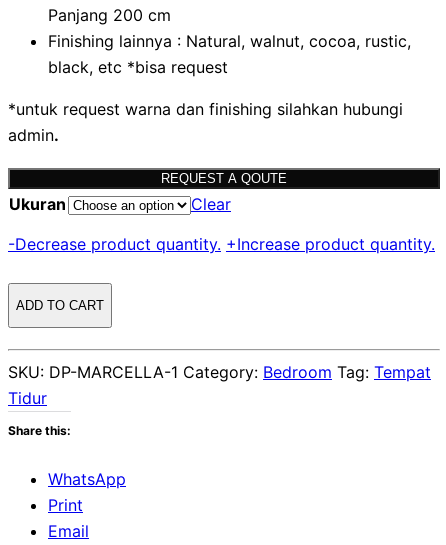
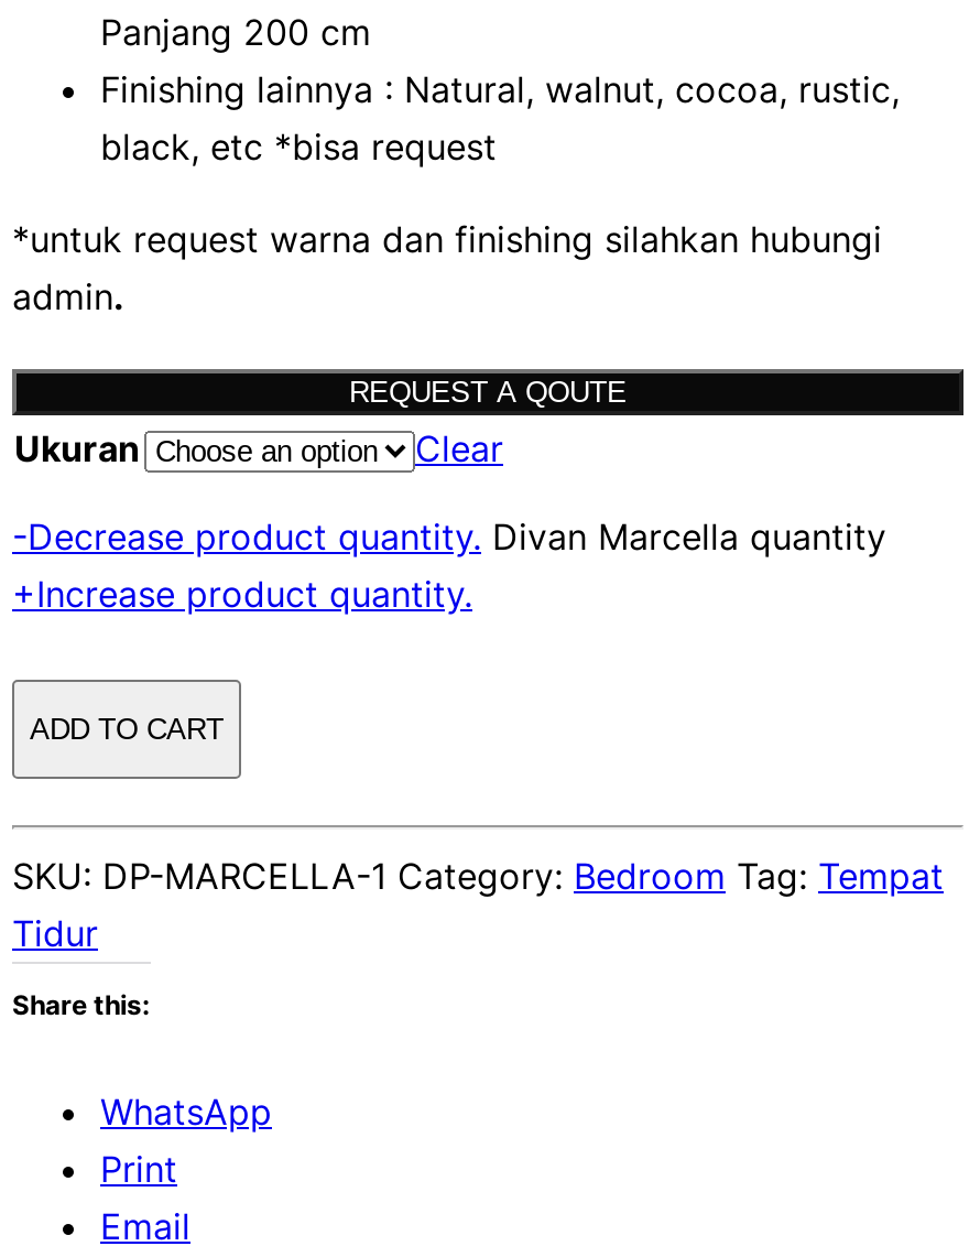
- -Decrease product quantity. +Increase product quantity.
+ -Decrease product quantity. Divan Marcella quantity
+ + Increase product quantity.
